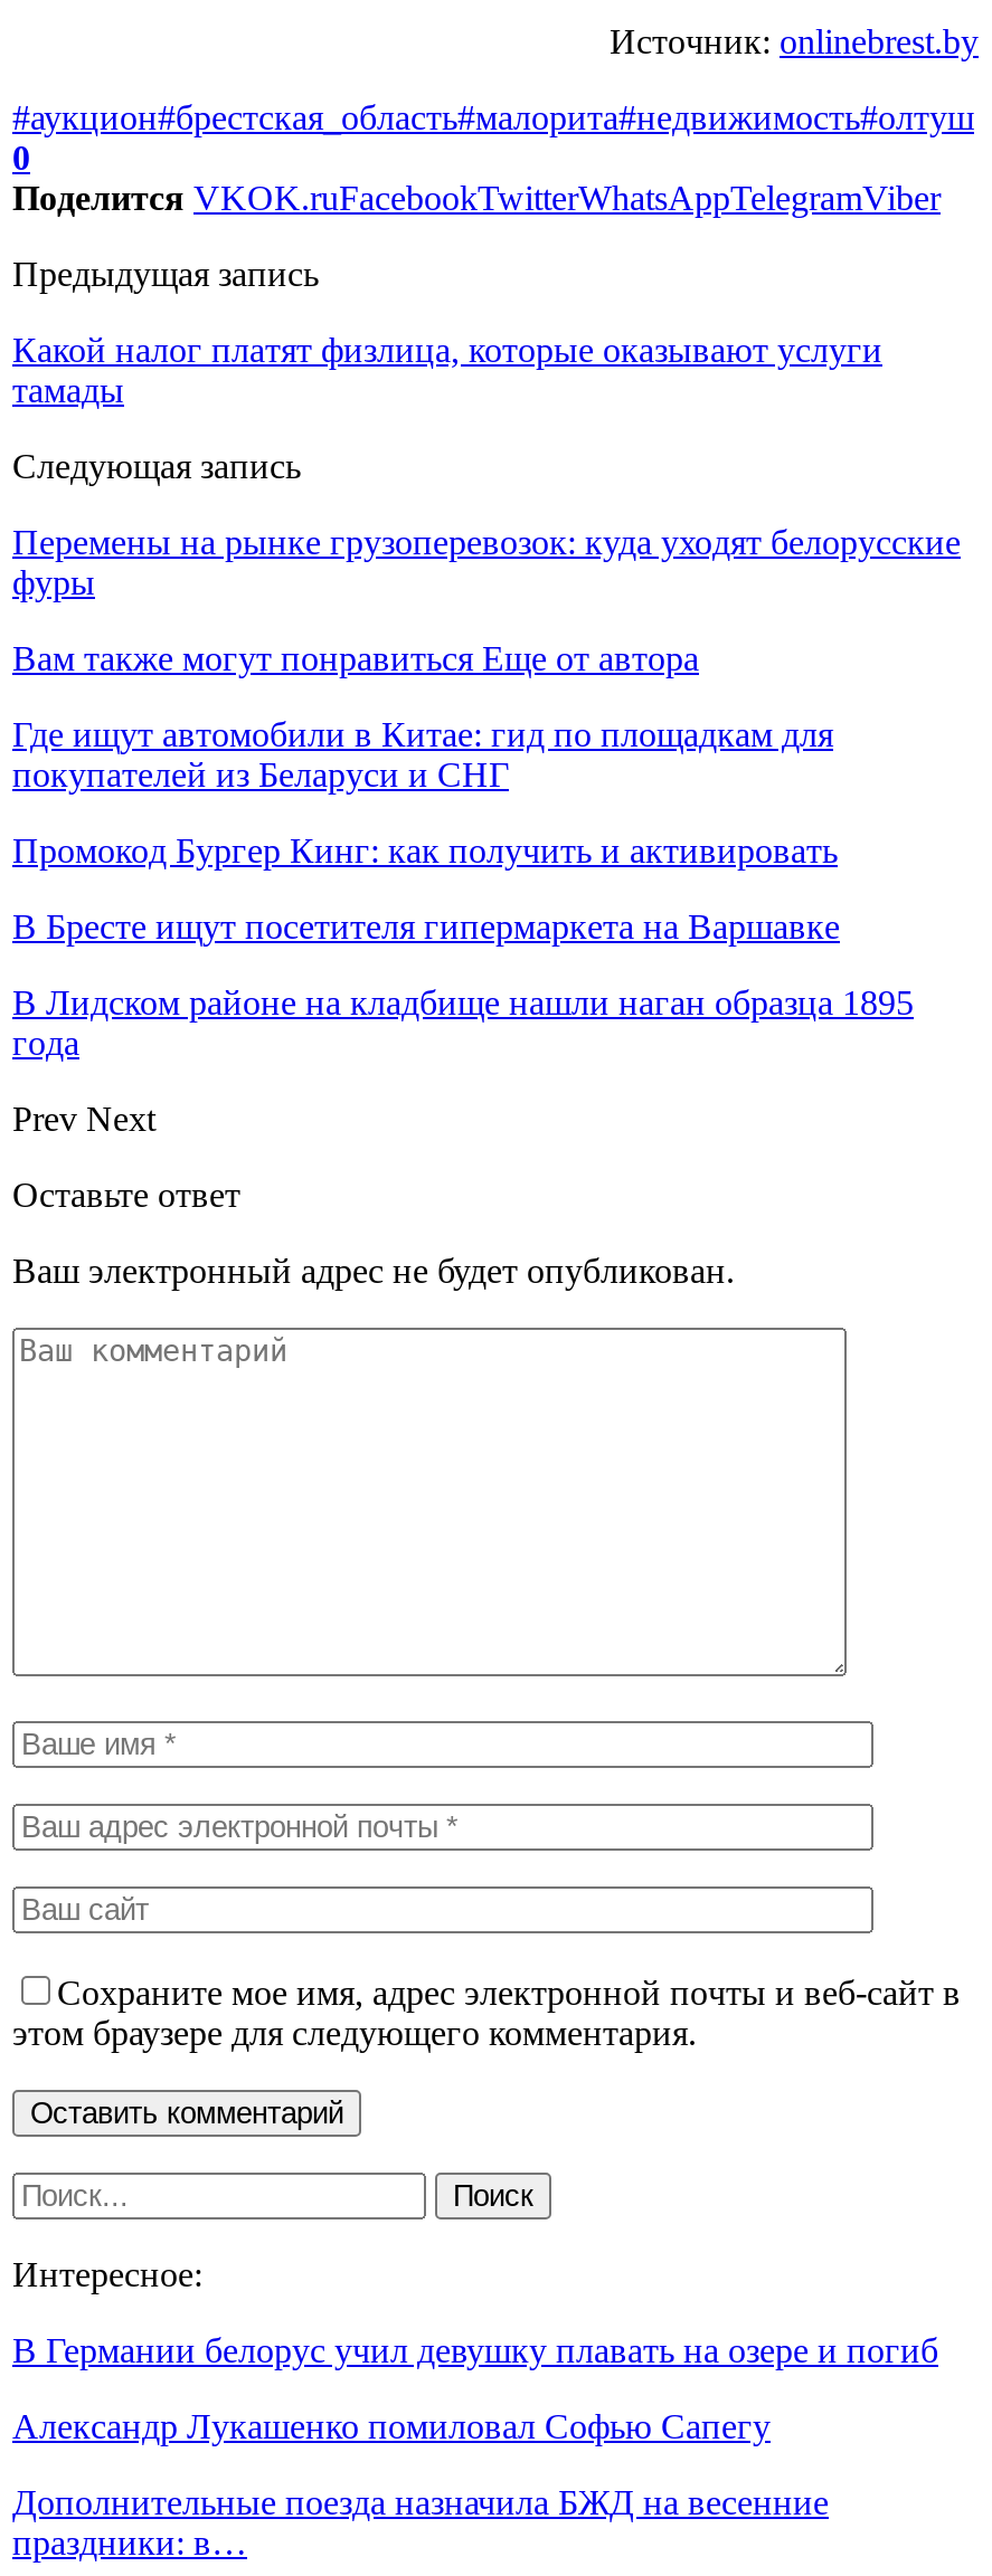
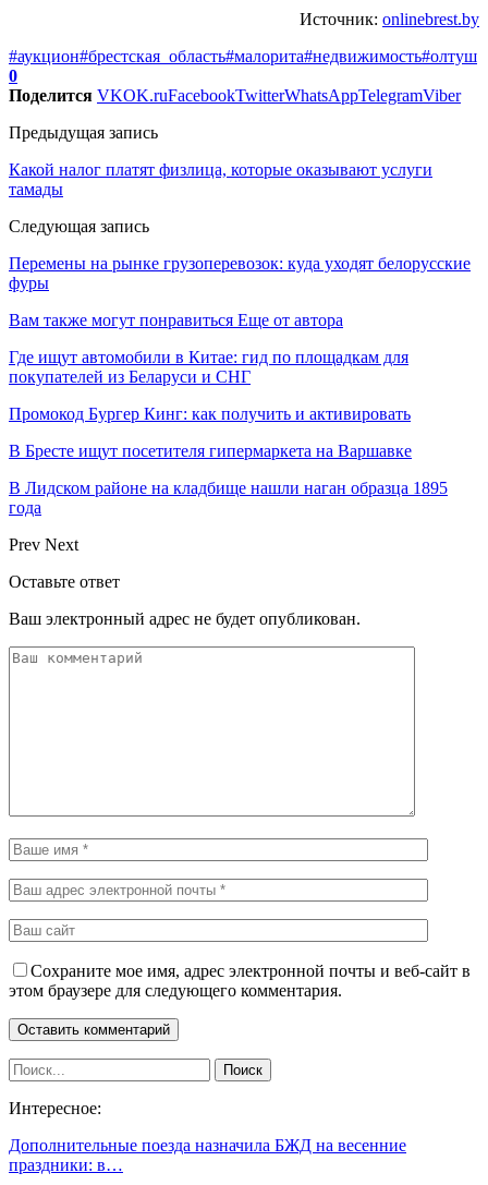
- В Германии белорус учил девушку плавать на озере и погиб
- Александр Лукашенко помиловал Софью Сапегу
